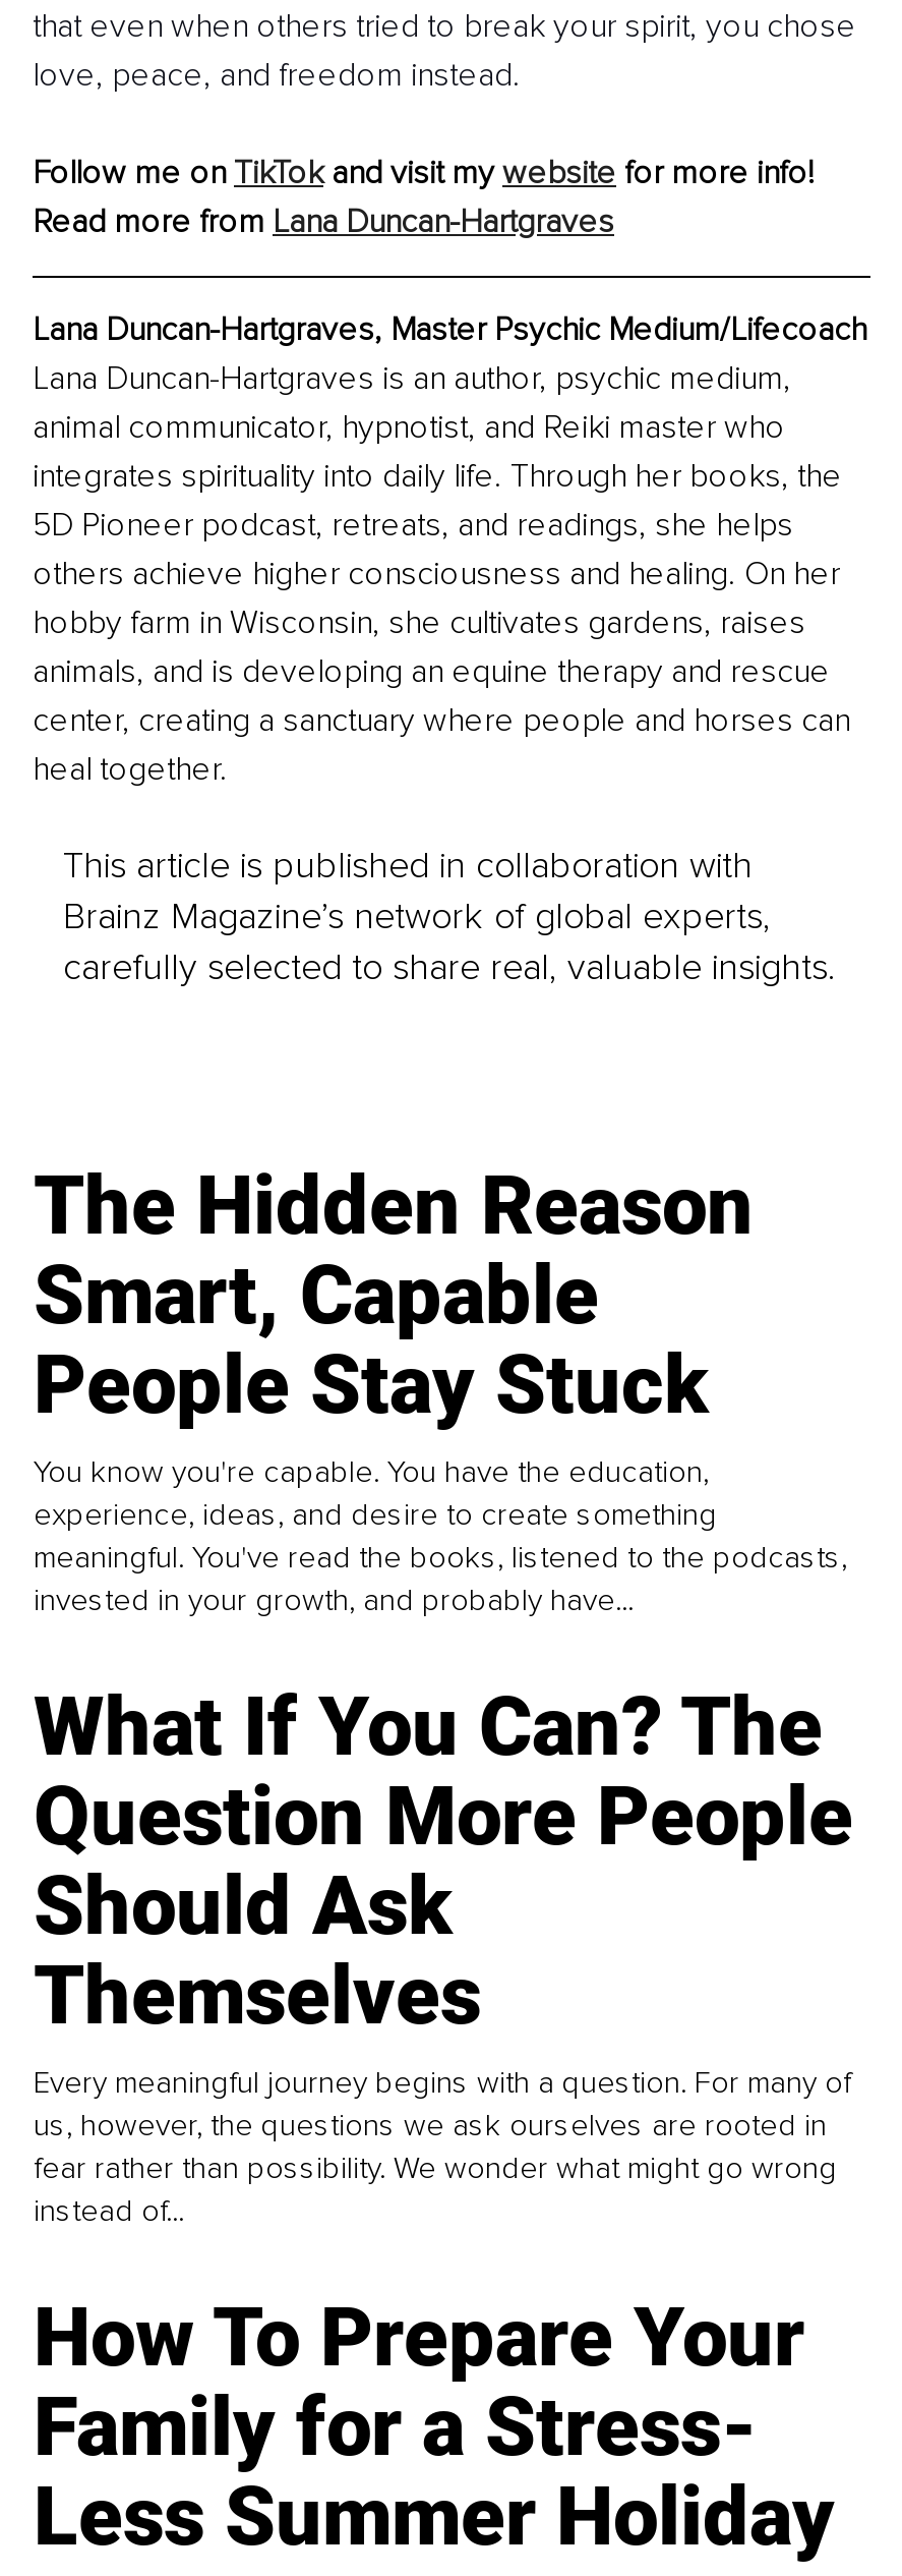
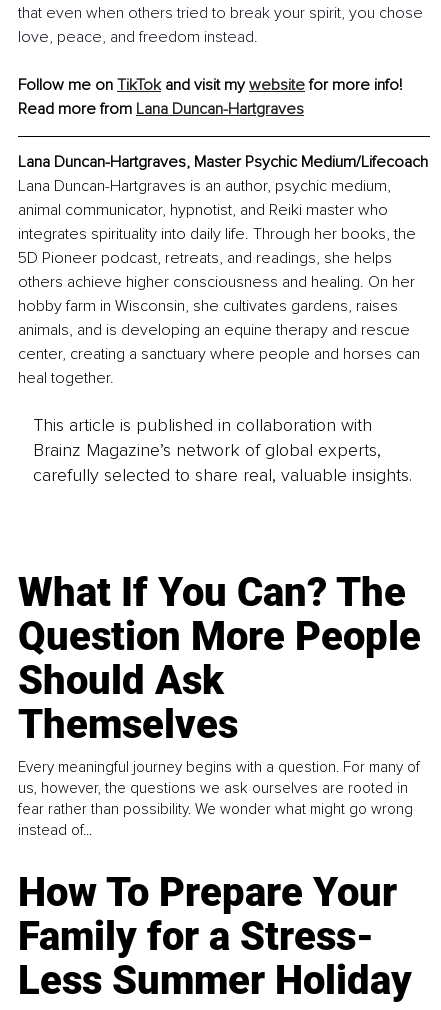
- The Hidden Reason
- Smart, Capable
- People Stay Stuck
- You know you're capable. You have the education,
- experience, ideas, and desire to create something
- meaningful. You've read the books, listened to the podcasts,
- invested in your growth, and probably have...
